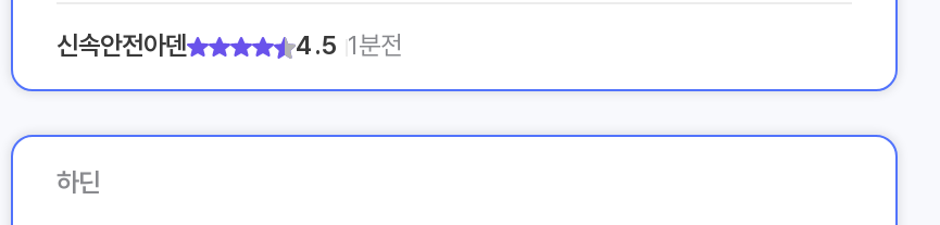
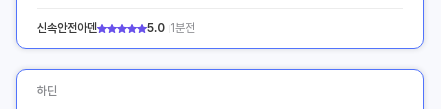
- 4.5 1분전
+ 5.0 1분전
